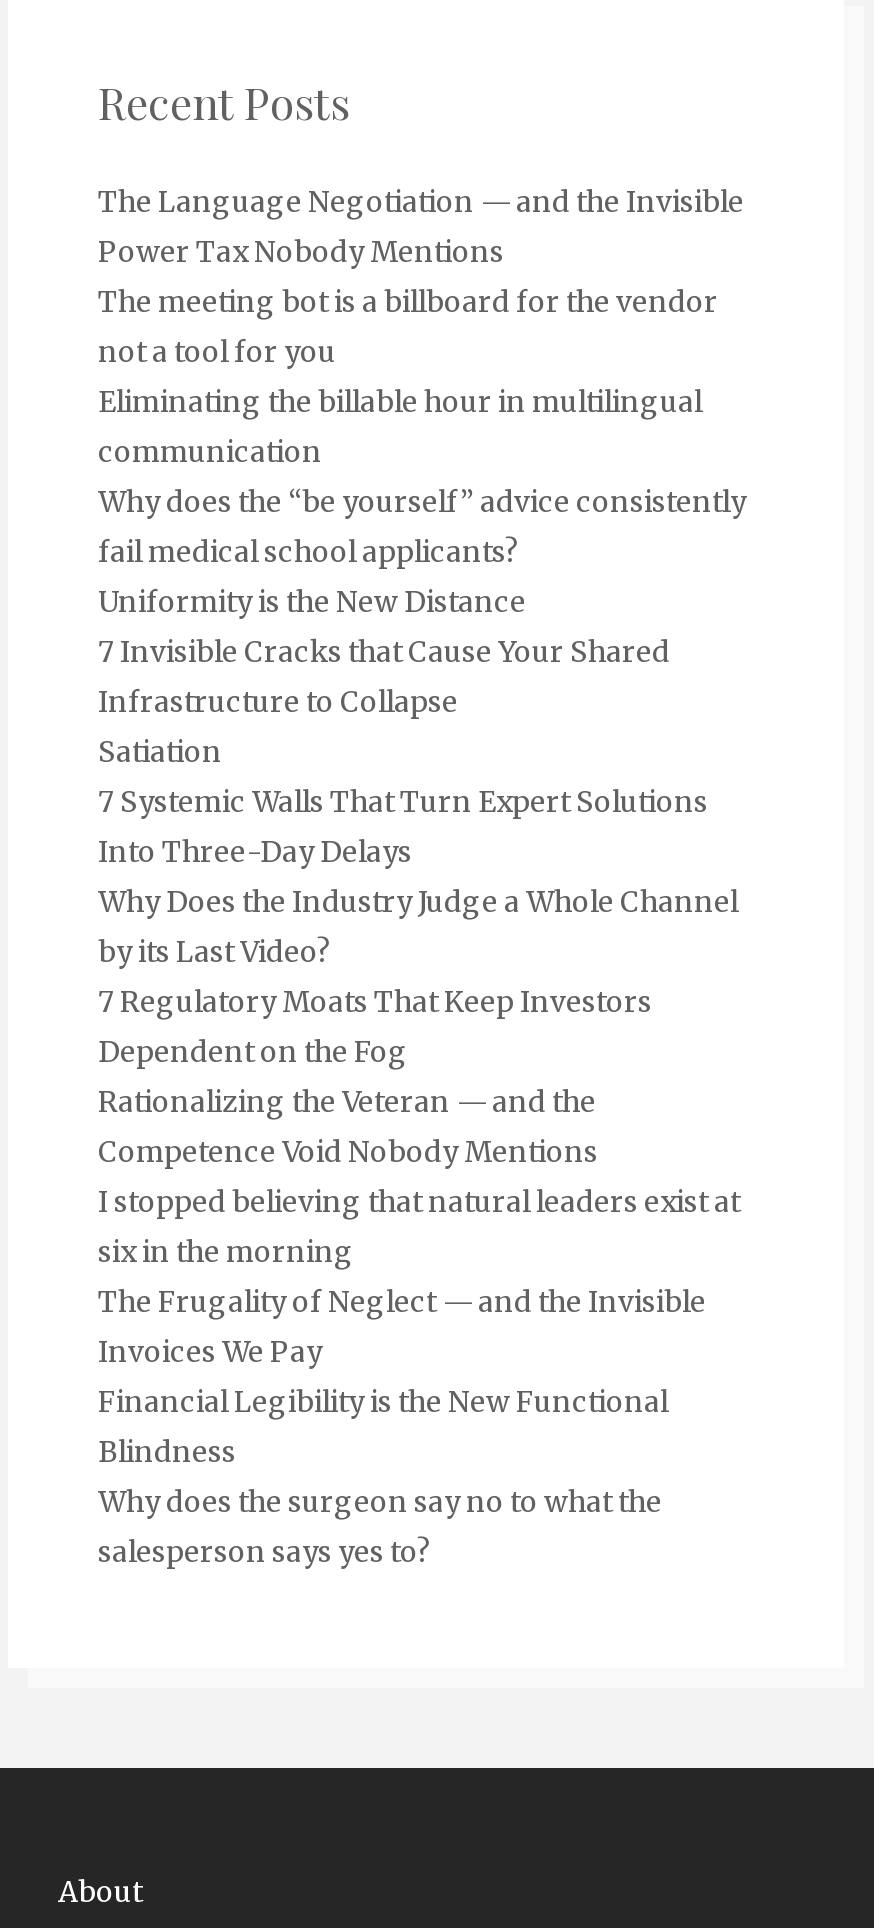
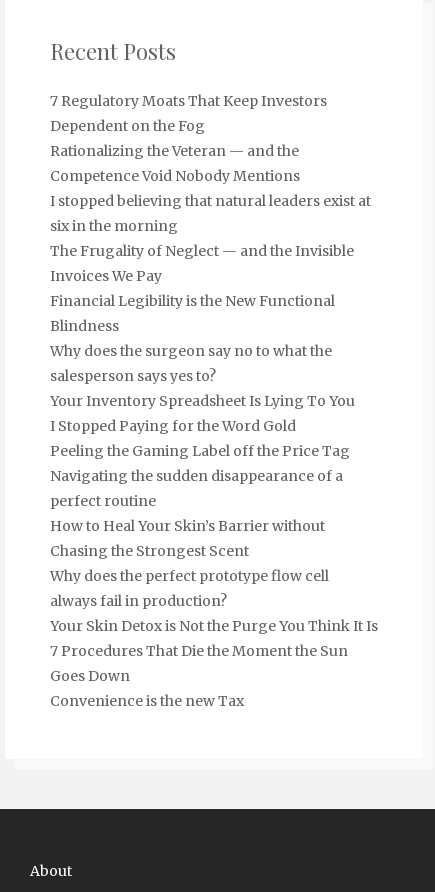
- The Language Negotiation — and the Invisible
- Power Tax Nobody Mentions
- The meeting bot is a billboard for the vendor
- not a tool for you
- Eliminating the billable hour in multilingual
- communication
- Why does the “be yourself” advice consistently
- fail medical school applicants?
- Uniformity is the New Distance
- 7 Invisible Cracks that Cause Your Shared
- Infrastructure to Collapse
- Satiation
- 7 Systemic Walls That Turn Expert Solutions
- Into Three-Day Delays
- Why Does the Industry Judge a Whole Channel
- by its Last Video?

moved up: 7 Regulatory Moats That Keep Investors | Dependent on the Fog | Rationalizing the Veteran — and the | ... | Why does the surgeon say no to what the | salesperson says yes to?

+ Your Inventory Spreadsheet Is Lying To You
+ I Stopped Paying for the Word Gold
+ Peeling the Gaming Label off the Price Tag
+ Navigating the sudden disappearance of a
+ perfect routine
+ How to Heal Your Skin’s Barrier without
+ Chasing the Strongest Scent
+ Why does the perfect prototype flow cell
+ always fail in production?
+ Your Skin Detox is Not the Purge You Think It Is
+ 7 Procedures That Die the Moment the Sun
+ Goes Down
+ Convenience is the new Tax
